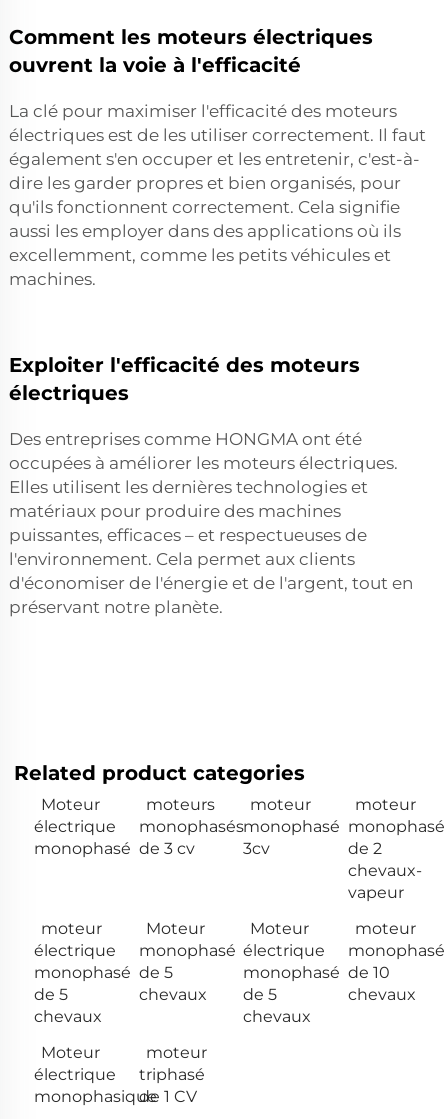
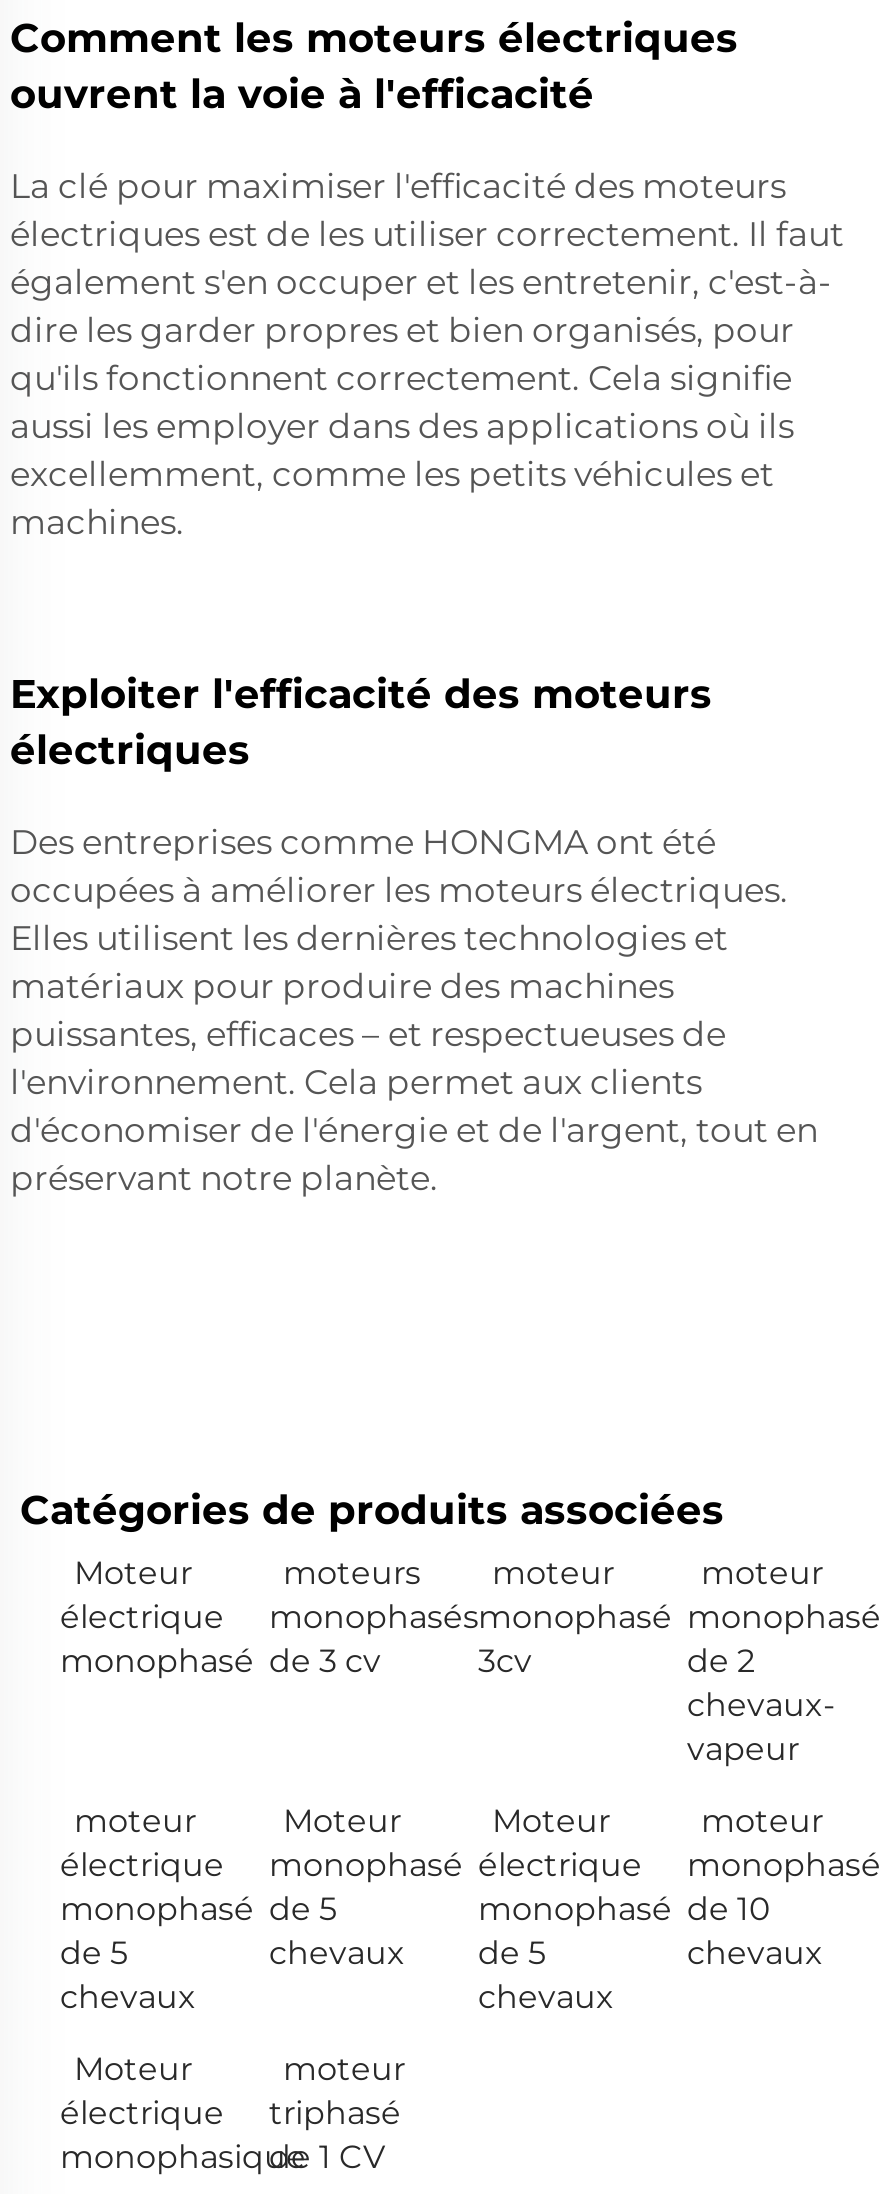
- Related product categories
+ Catégories de produits associées
